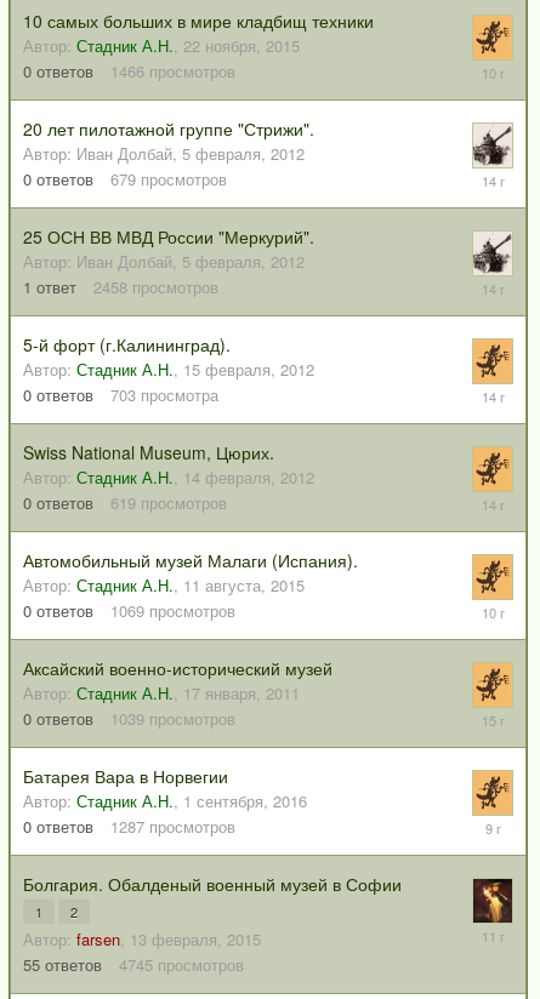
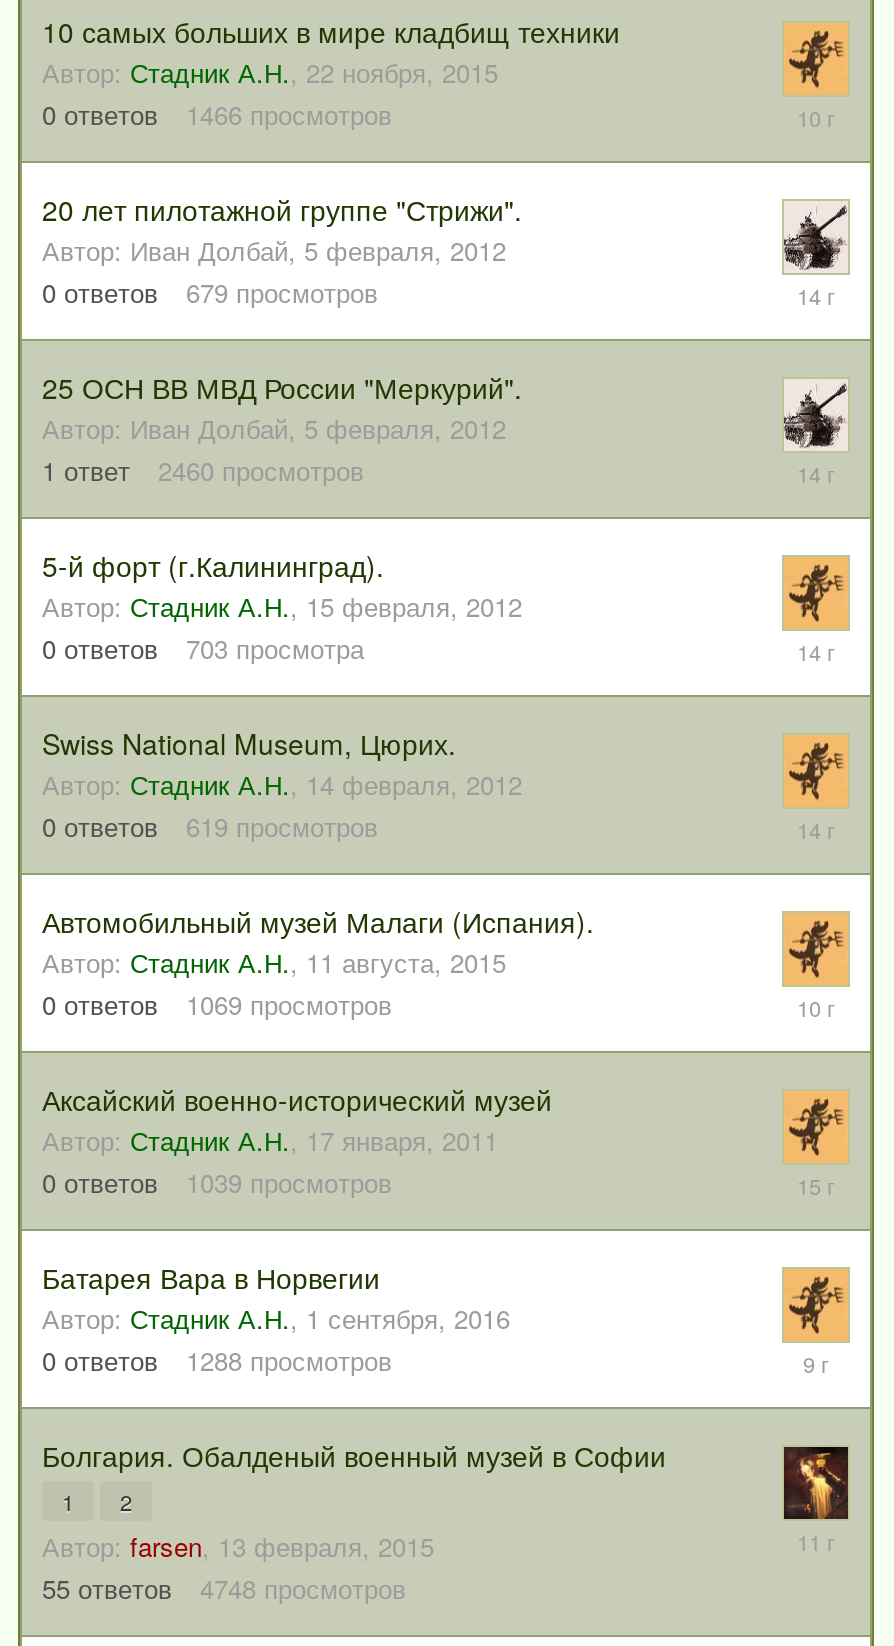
- 1 ответ 2458 просмотров
+ 1 ответ 2460 просмотров

- 0 ответов 1287 просмотров
+ 0 ответов 1288 просмотров

- 55 ответов 4745 просмотров
+ 55 ответов 4748 просмотров
